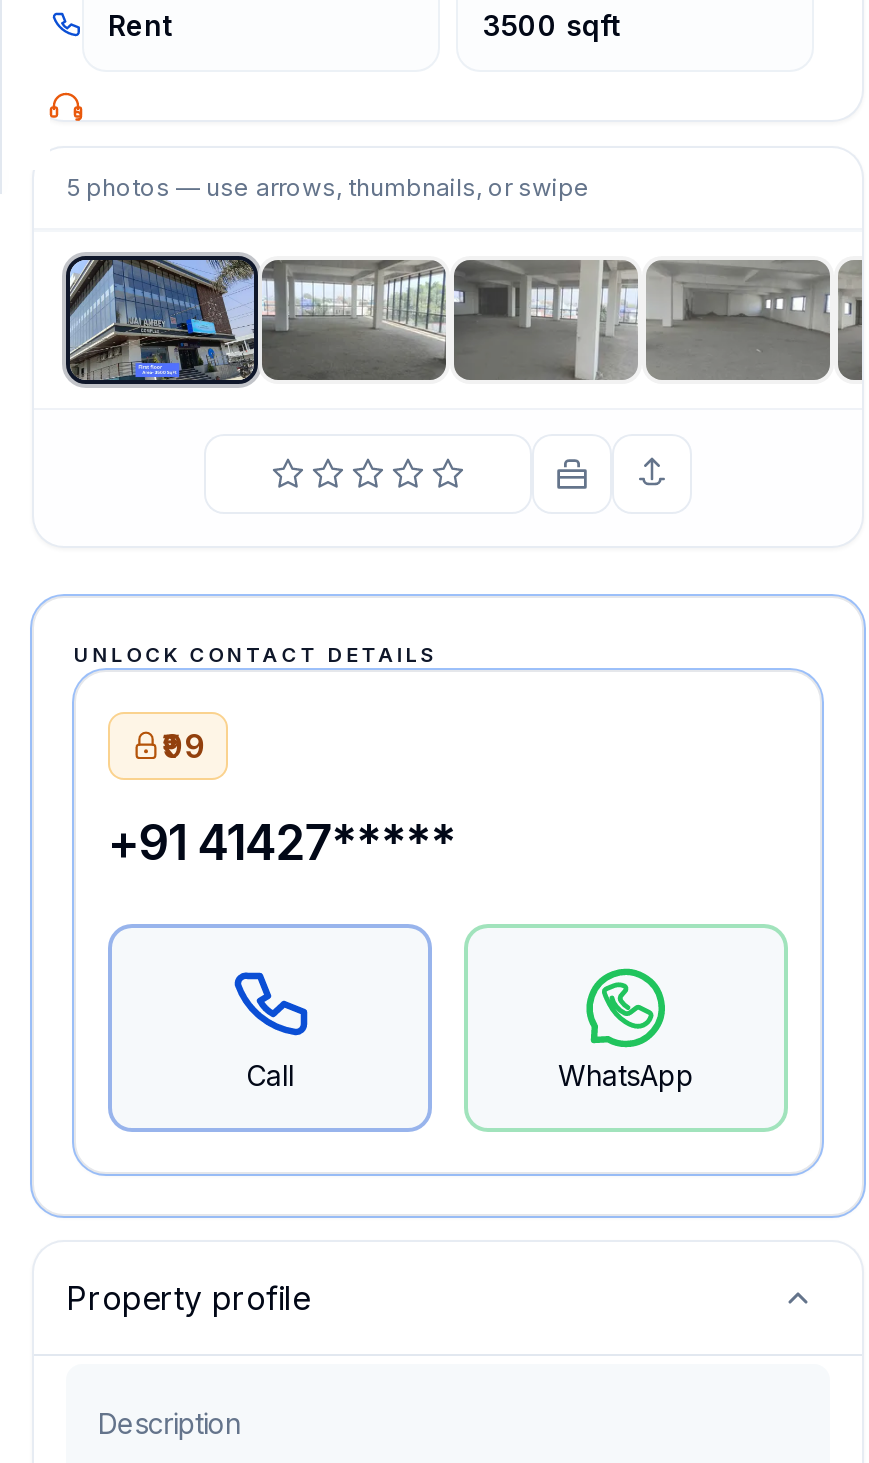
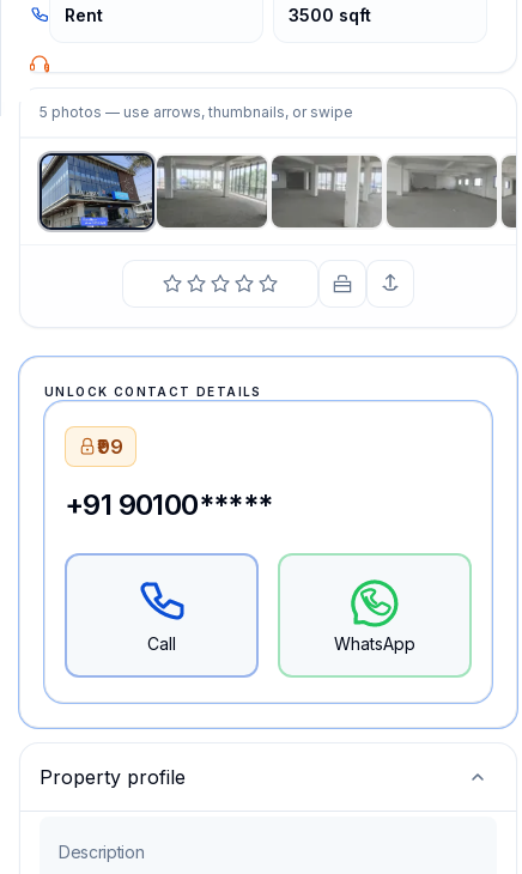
- +91 41427*****
+ +91 90100*****
